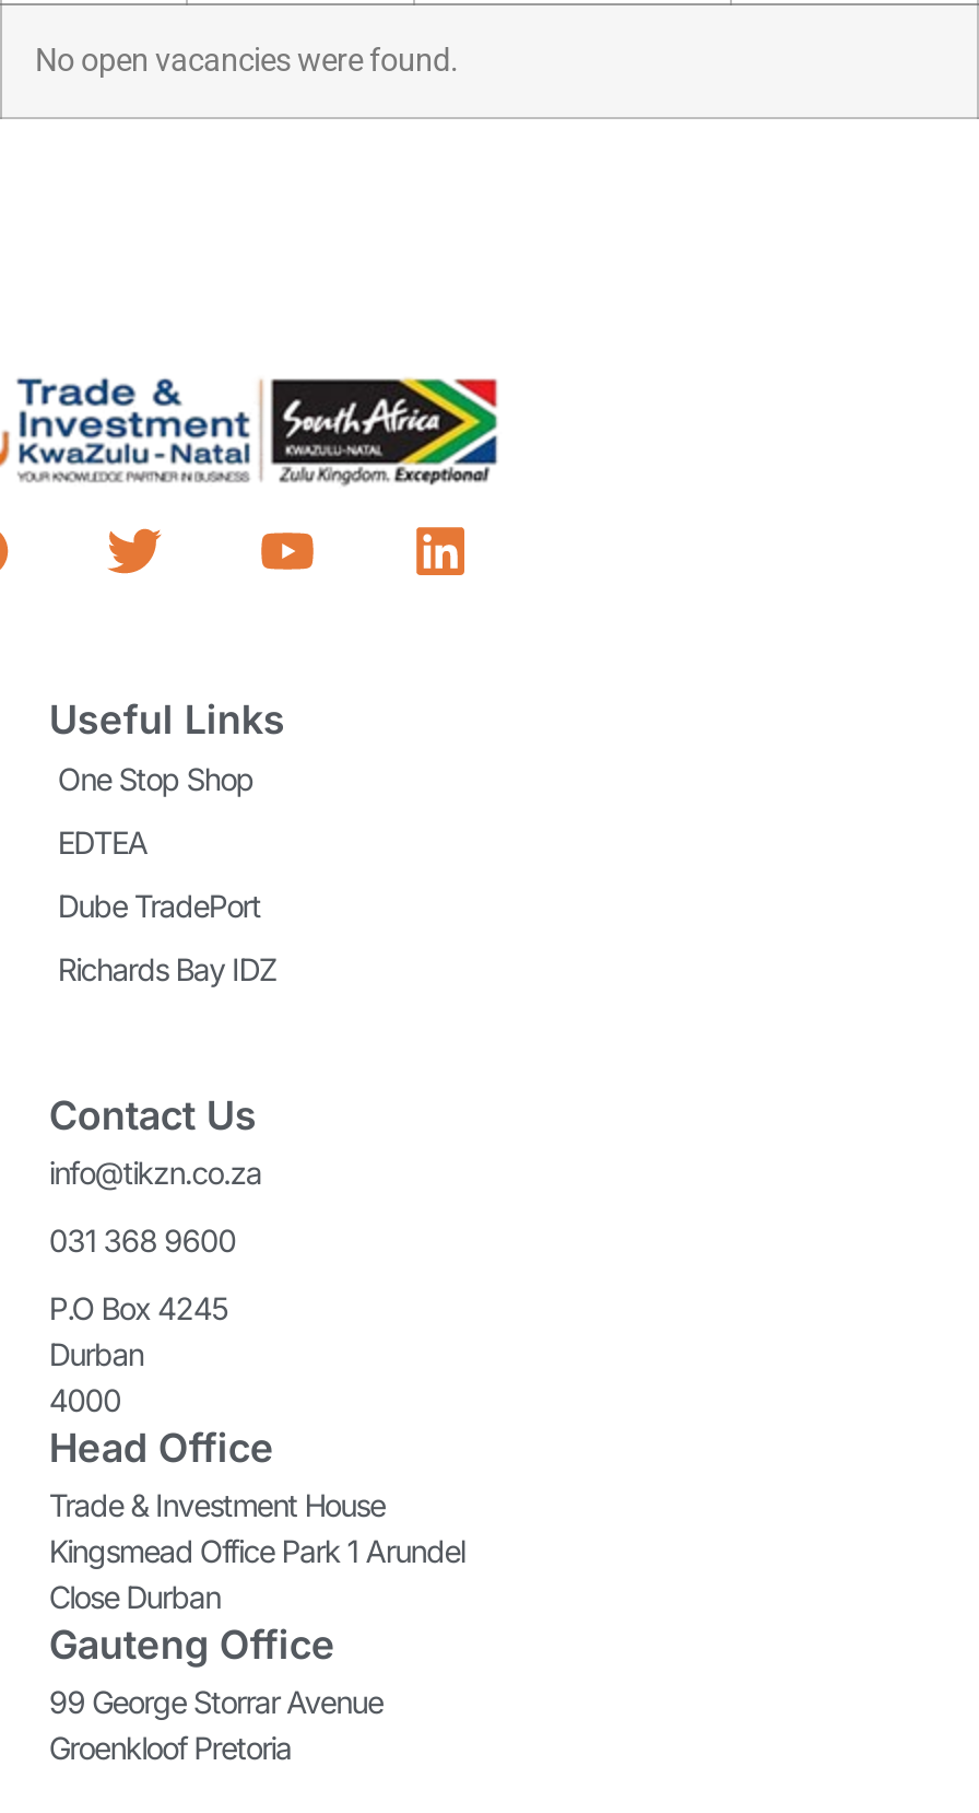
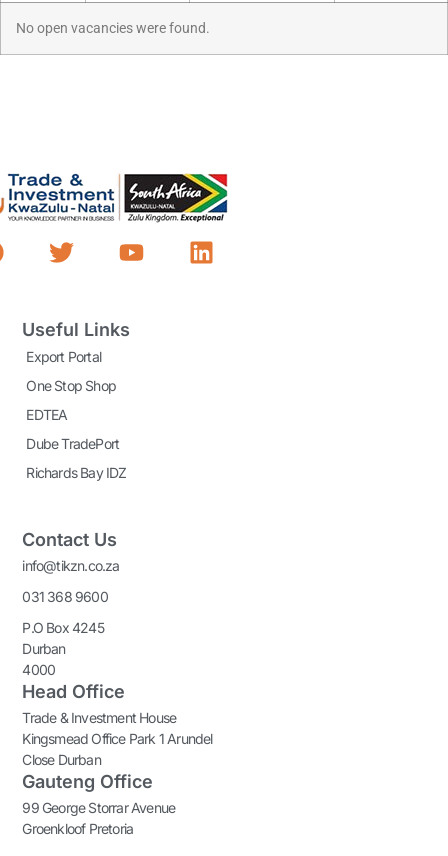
+ Export Portal
